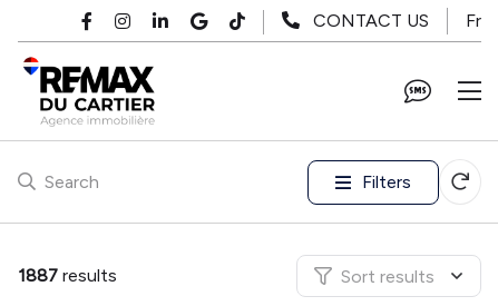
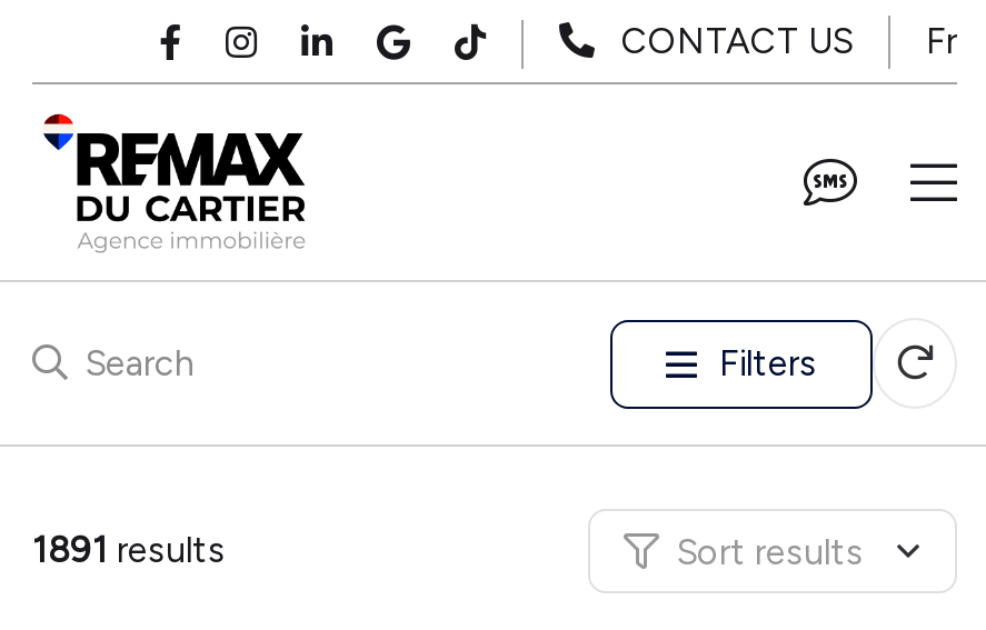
- 1887 results
+ 1891 results
